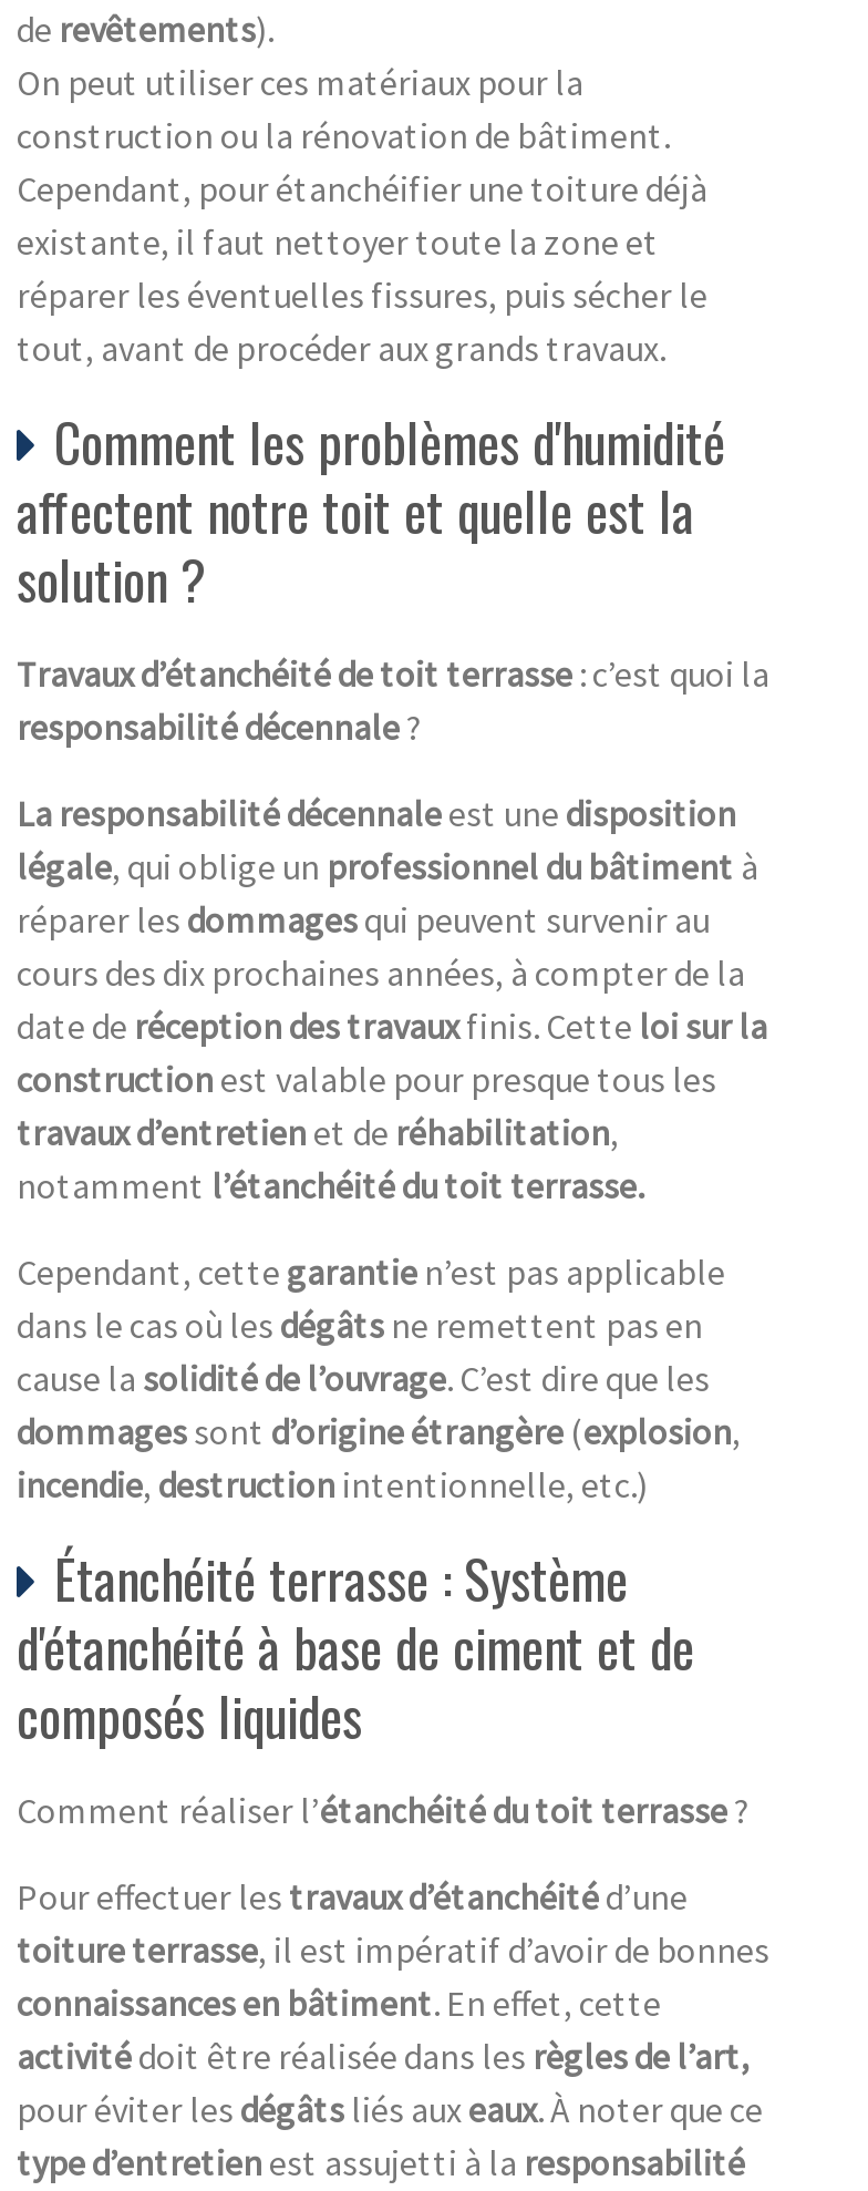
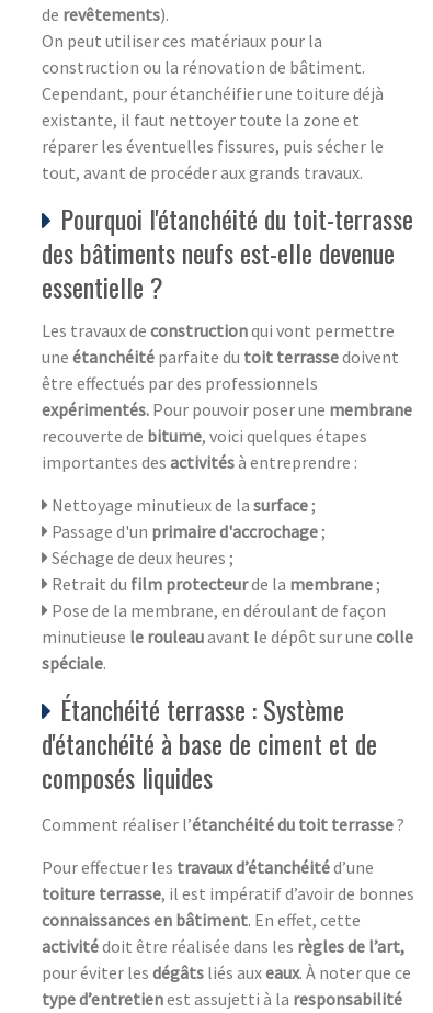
- Comment les problèmes d'humidité
- affectent notre toit et quelle est la
- solution ?
- Travaux d’étanchéité de toit terrasse: c’est quoi la
- responsabilité décennale?
- La responsabilité décennale est une disposition
- légale, qui oblige un professionnel du bâtiment à
- réparer les dommages qui peuvent survenir au
- cours des dix prochaines années, à compter de la
- date de réception des travauxfinis. Cette loi sur la
- construction est valable pour presque tous les
- travaux d’entretien et de réhabilitation,
- notamment l’étanchéité du toit terrasse.
- Cependant, cette garantie n’est pas applicable
- dans le cas où les dégâts ne remettent pas en
- cause la solidité de l’ouvrage. C’est dire que les
- dommages sont d’origine étrangère (explosion,
- incendie, destruction intentionnelle, etc.)
+ Pourquoi l'étanchéité du toit-terrasse
+ des bâtiments neufs est-elle devenue
+ essentielle ?
+ Les travaux de construction qui vont permettre
+ une étanchéité parfaite du toit terrasse doivent
+ être effectués par des professionnels
+ expérimentés. Pour pouvoir poser une membrane
+ recouverte de bitume, voici quelques étapes
+ importantes des activités à entreprendre :
+ Nettoyage minutieux de la surface;
+ Passage d'un primaire d'accrochage;
+ Séchage de deux heures ;
+ Retrait du film protecteurde la membrane;
+ Pose de la membrane, en déroulant de façon
+ minutieuse le rouleau avant le dépôt sur une colle
+ spéciale.
